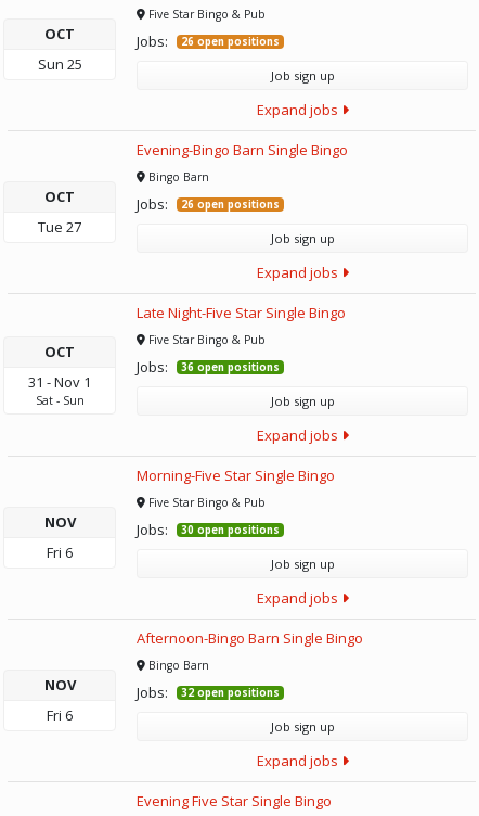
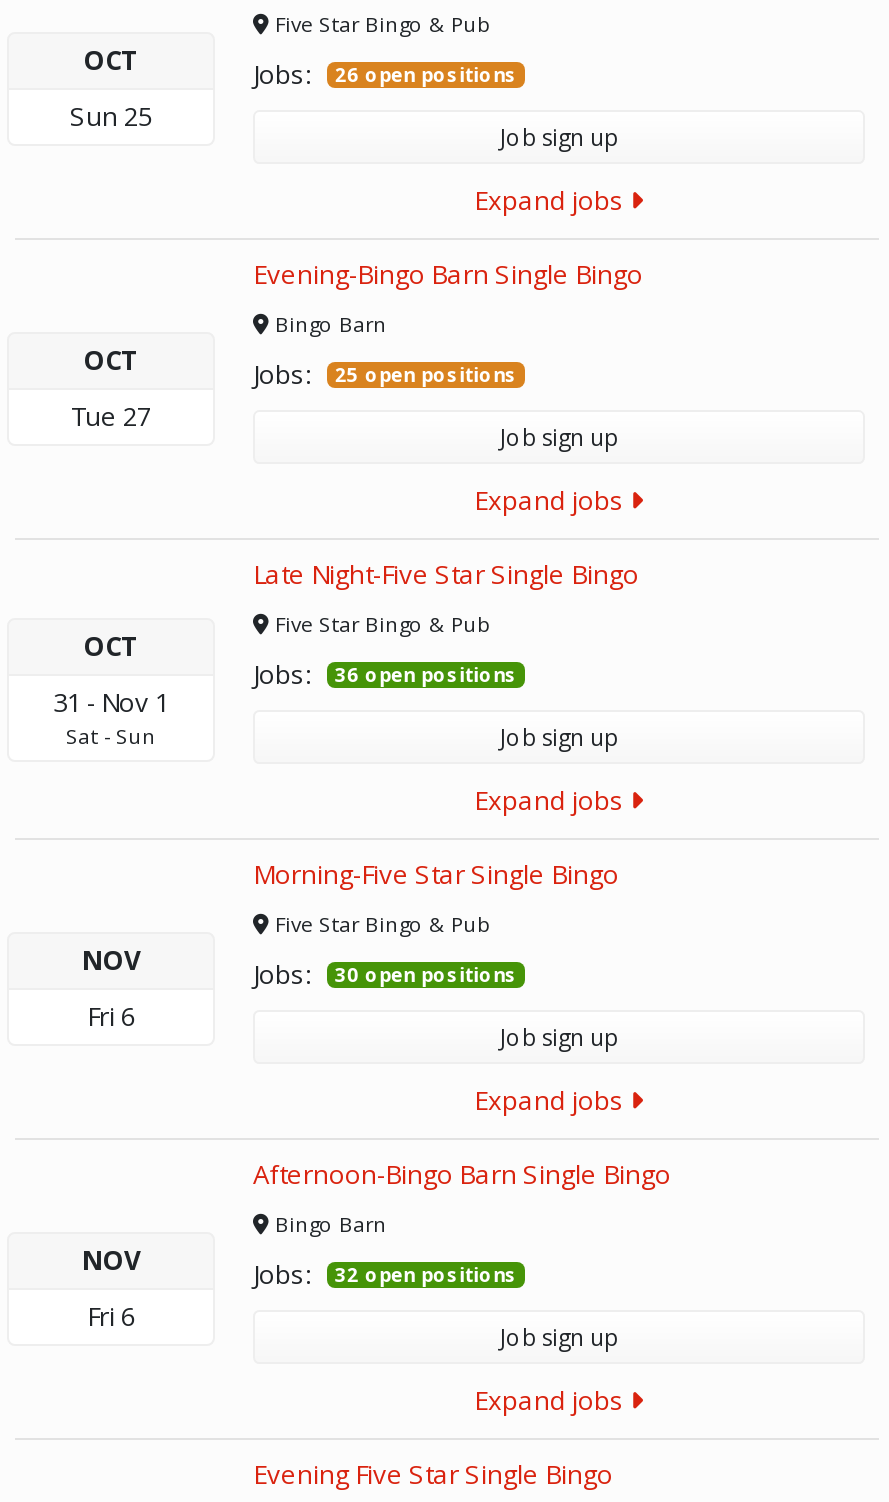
- 26 open positions
+ 25 open positions
